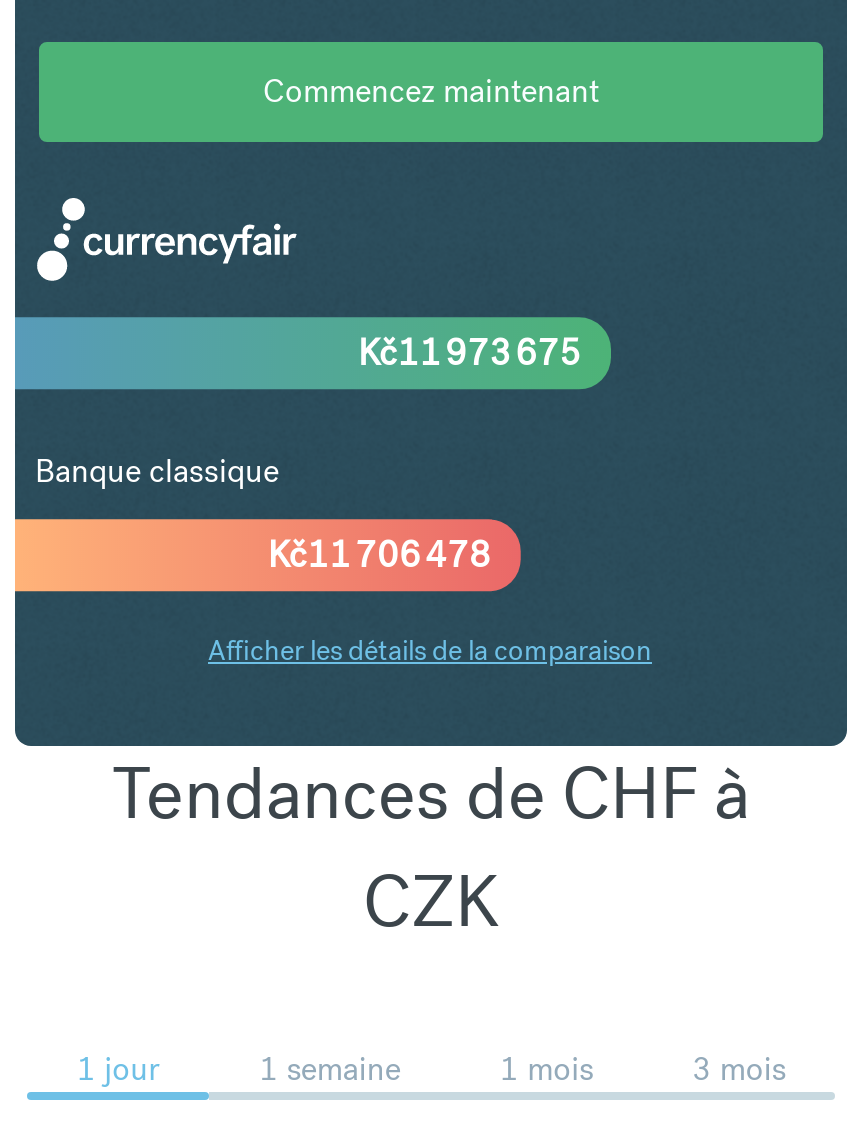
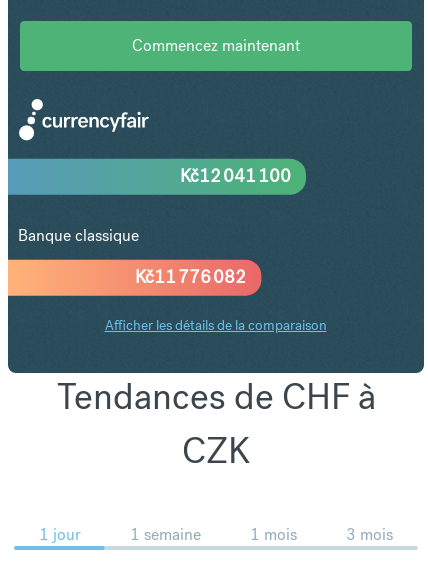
- Kč11 973 675
+ Kč12 041 100

- Kč11 706 478
+ Kč11 776 082
